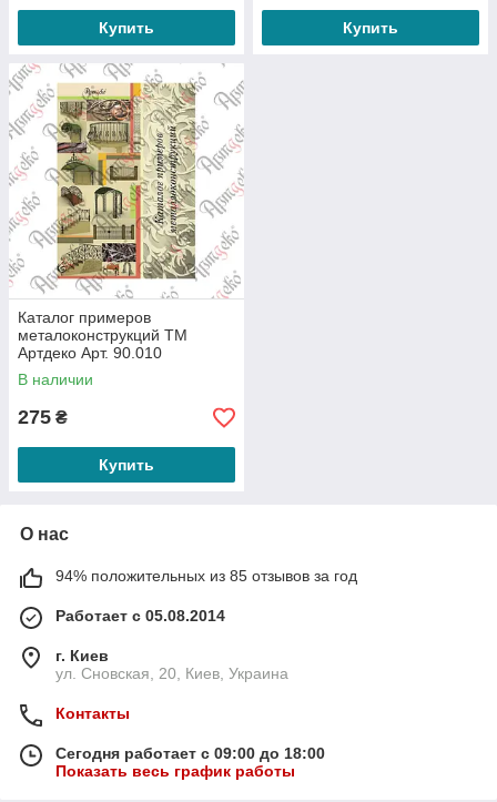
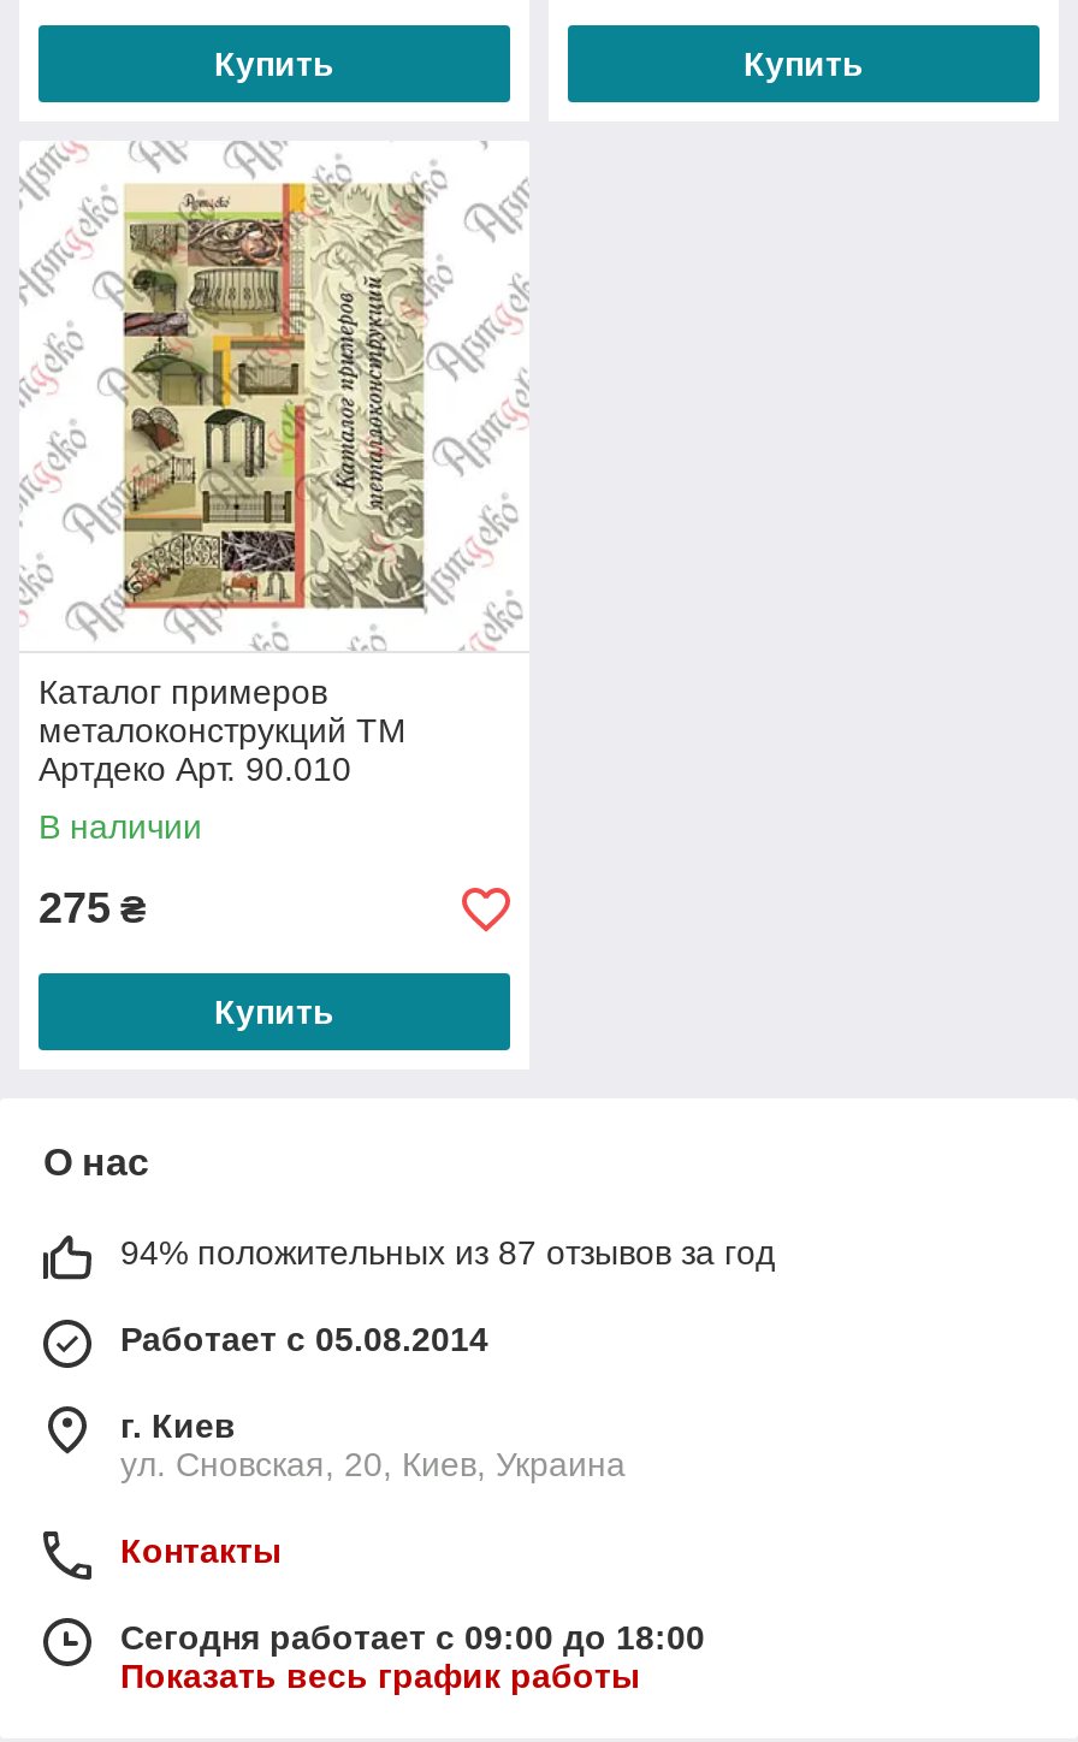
- 94% положительных из 85 отзывов за год
+ 94% положительных из 87 отзывов за год
